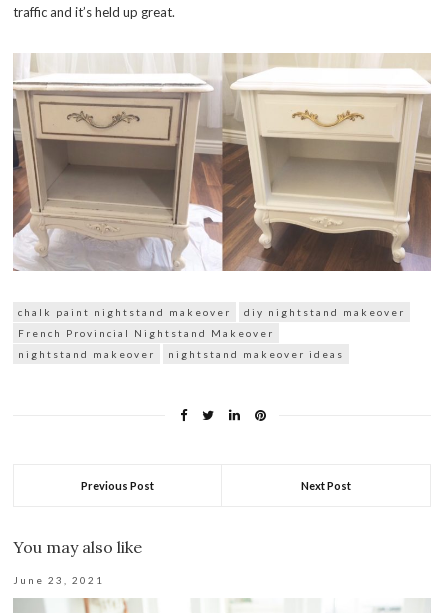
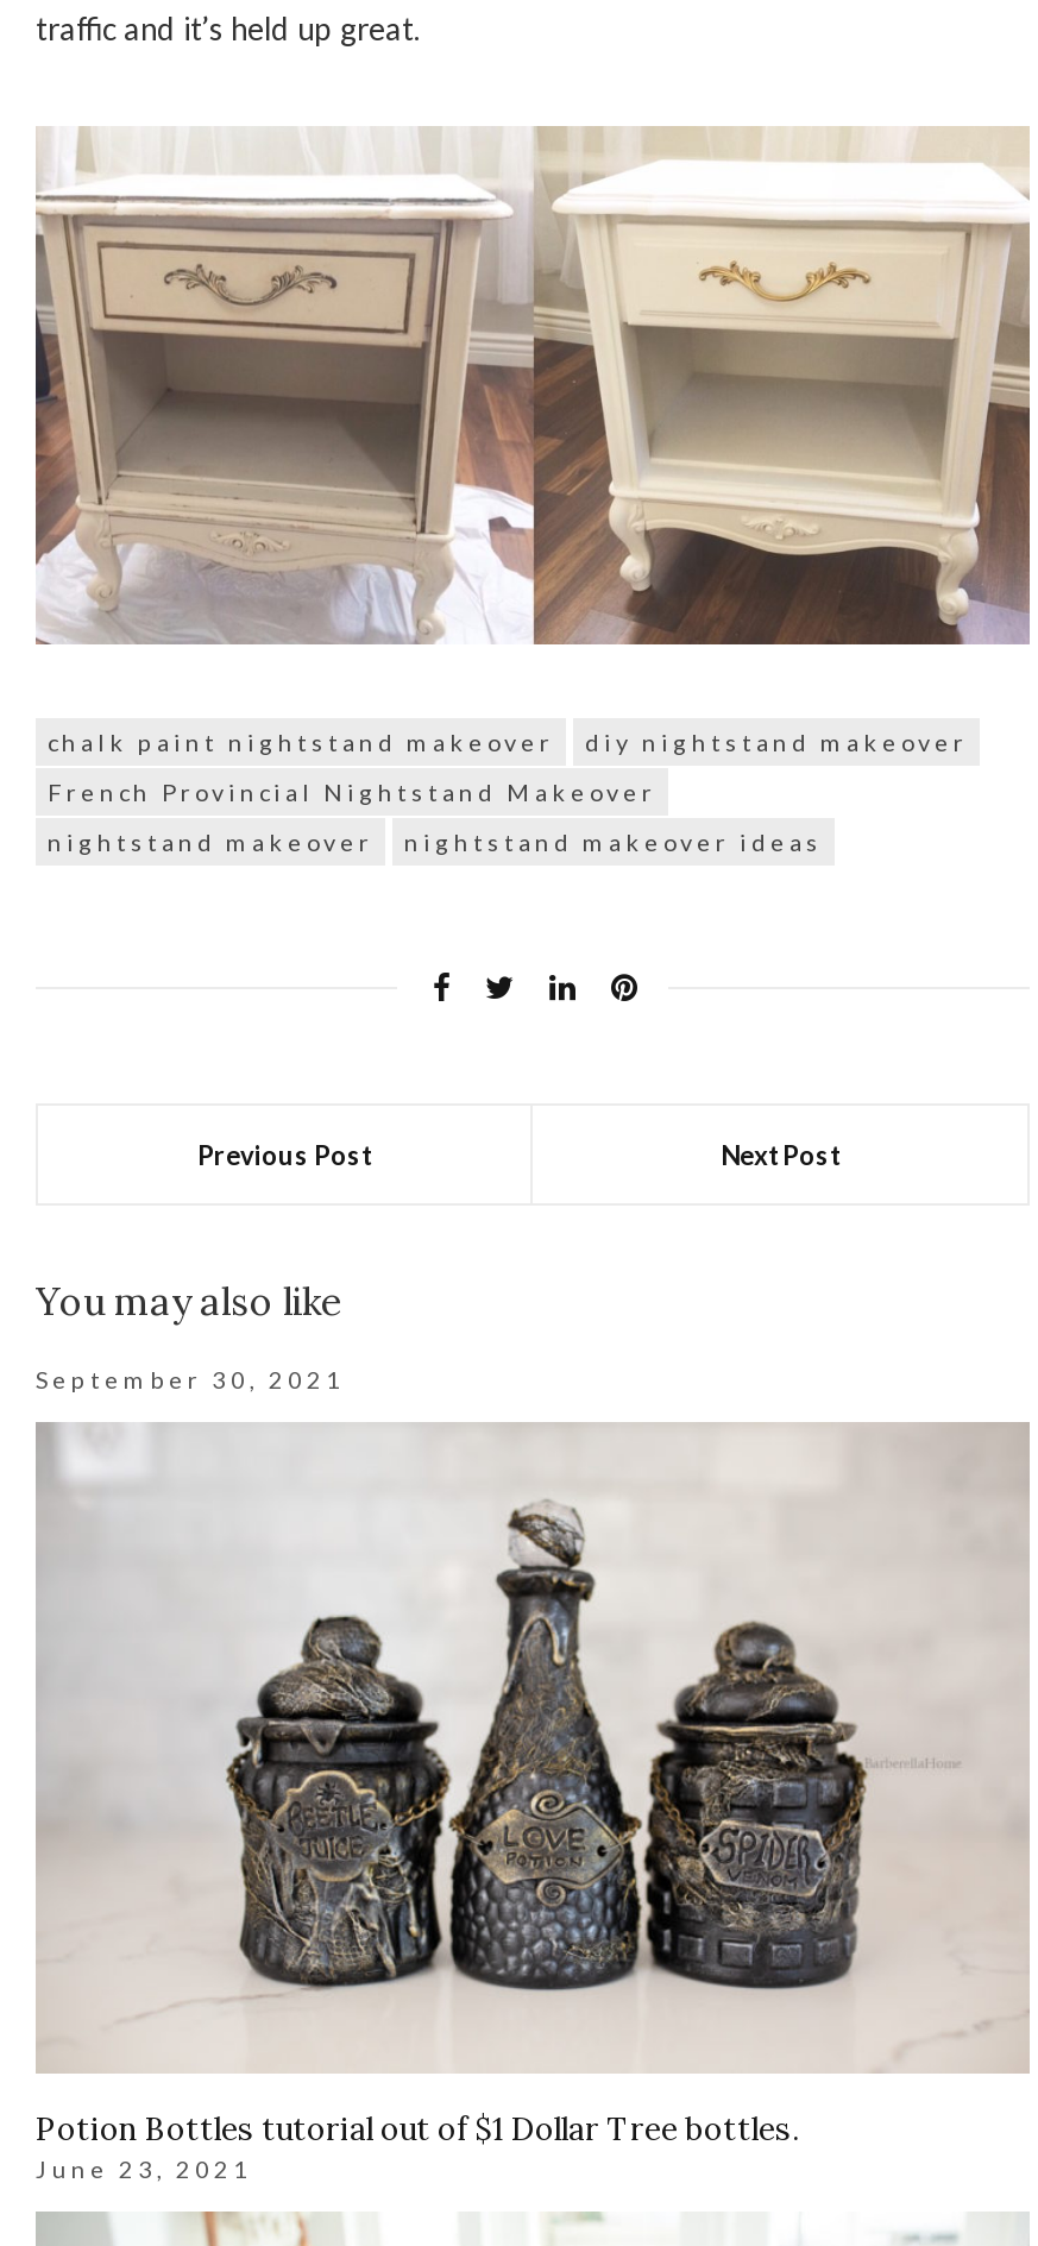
+ September 30, 2021

+ [image]
+ Potion Bottles tutorial out of $1 Dollar Tree bottles.
